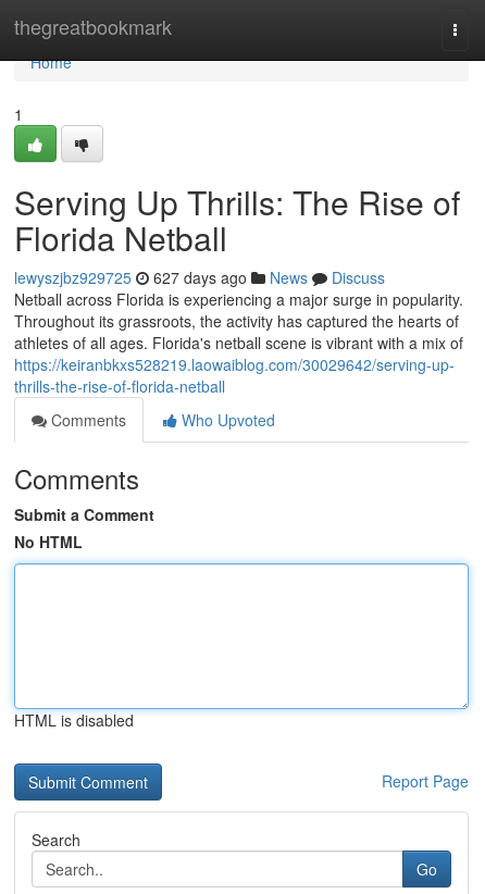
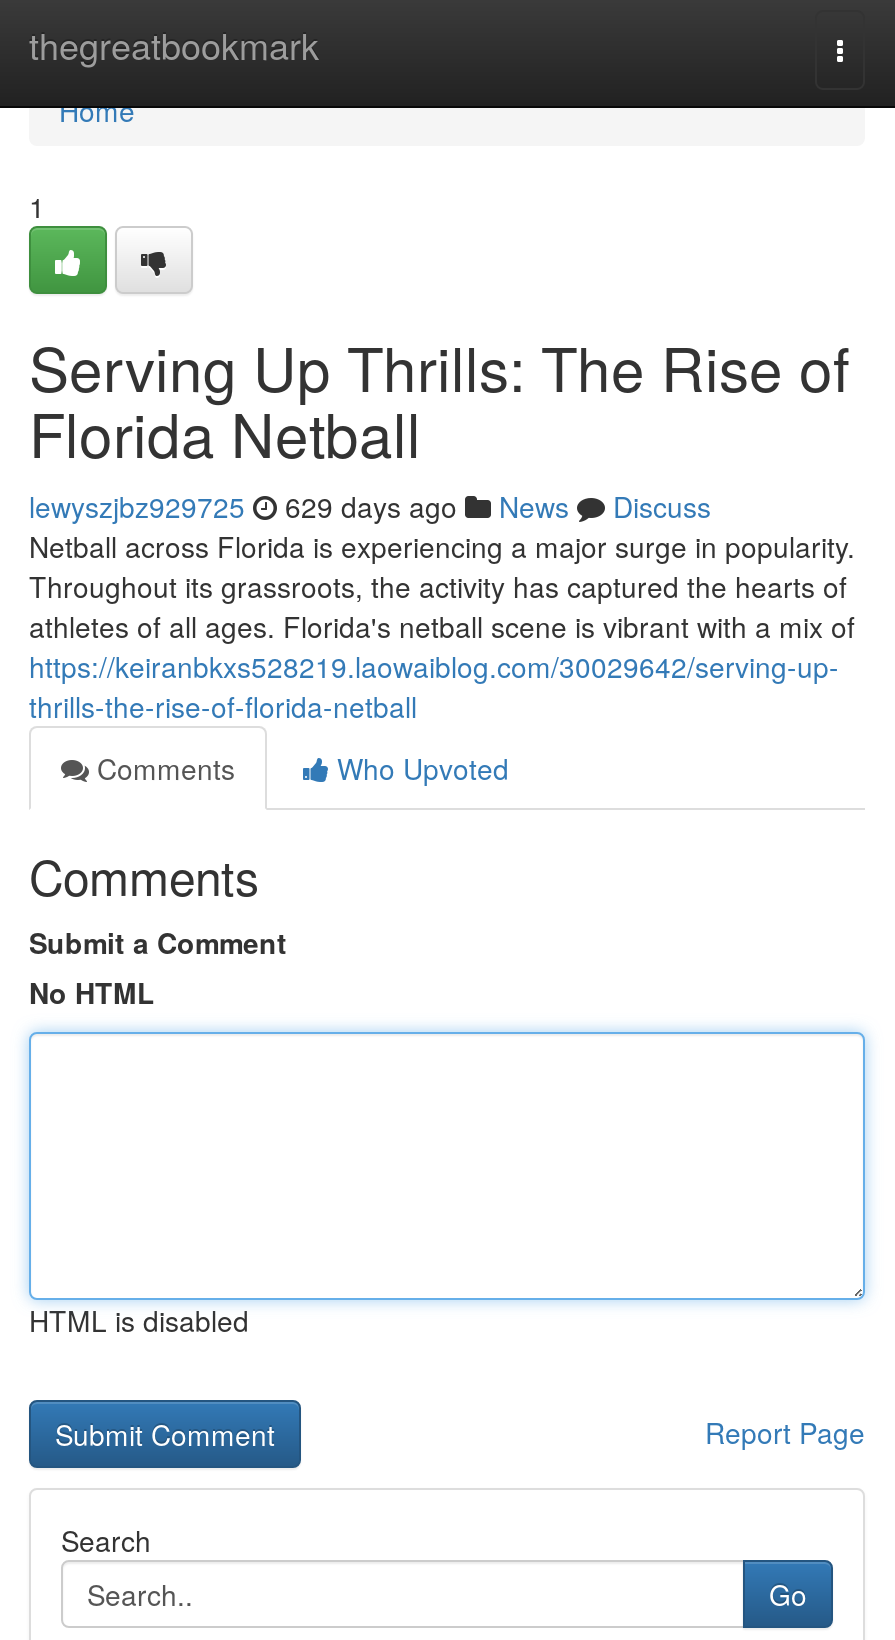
- lewyszjbz929725 627 days ago News Discuss
+ lewyszjbz929725 629 days ago News Discuss
